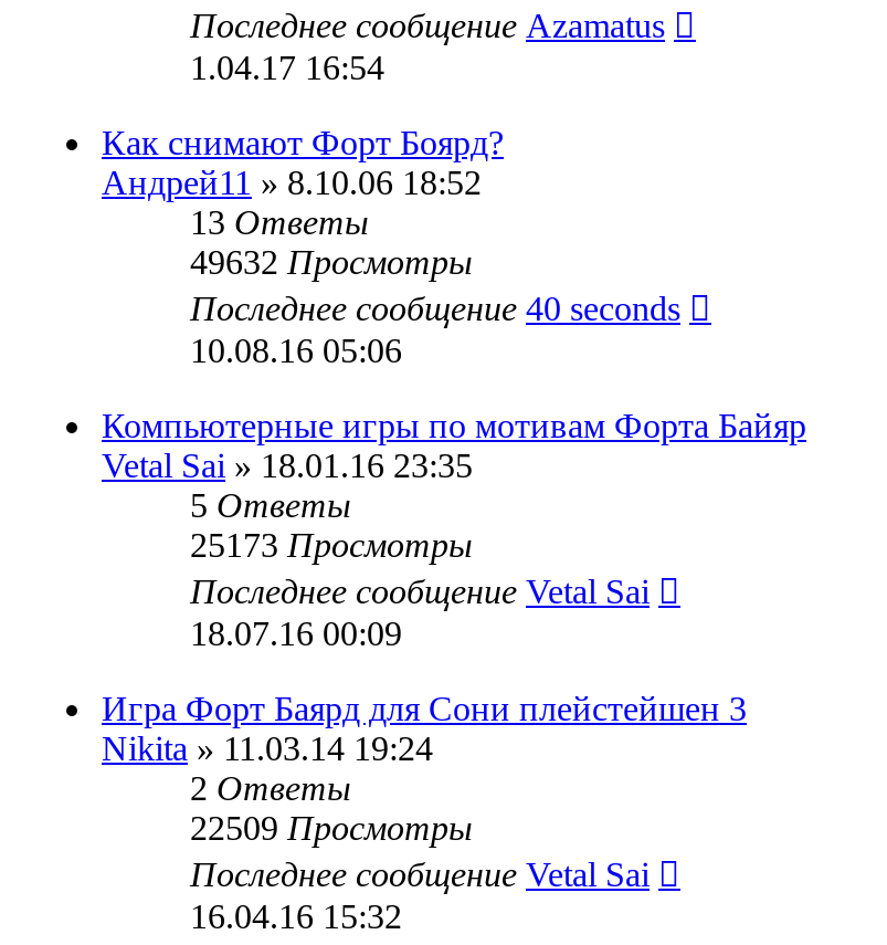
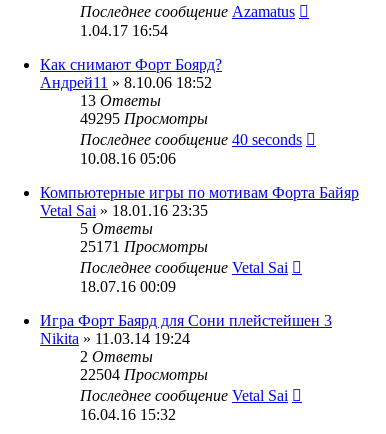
- 49632 Просмотры
+ 49295 Просмотры

- 25173 Просмотры
+ 25171 Просмотры

- 22509 Просмотры
+ 22504 Просмотры
